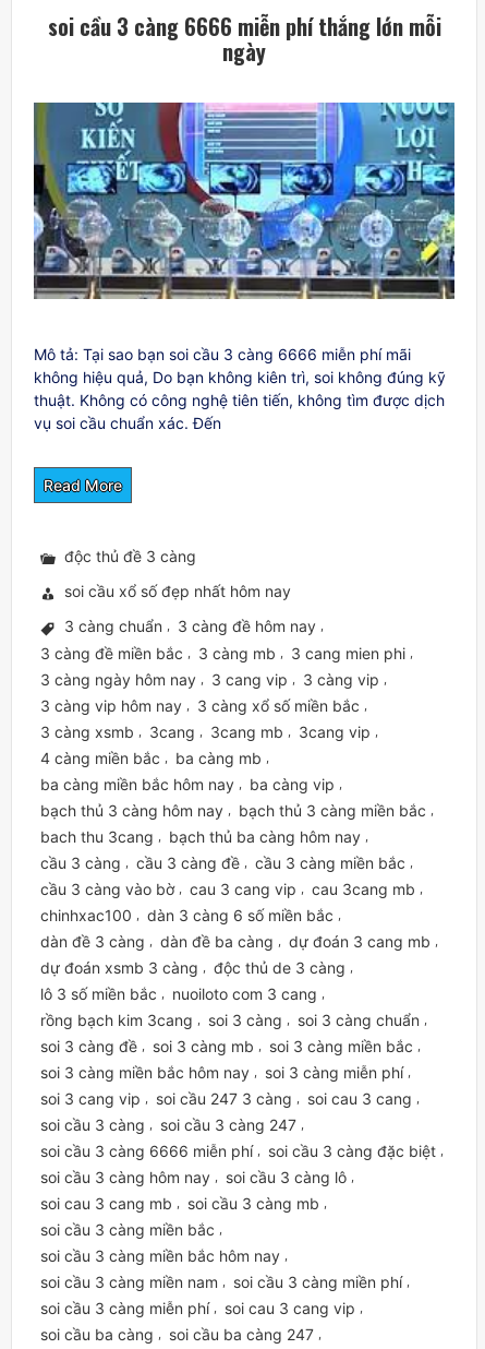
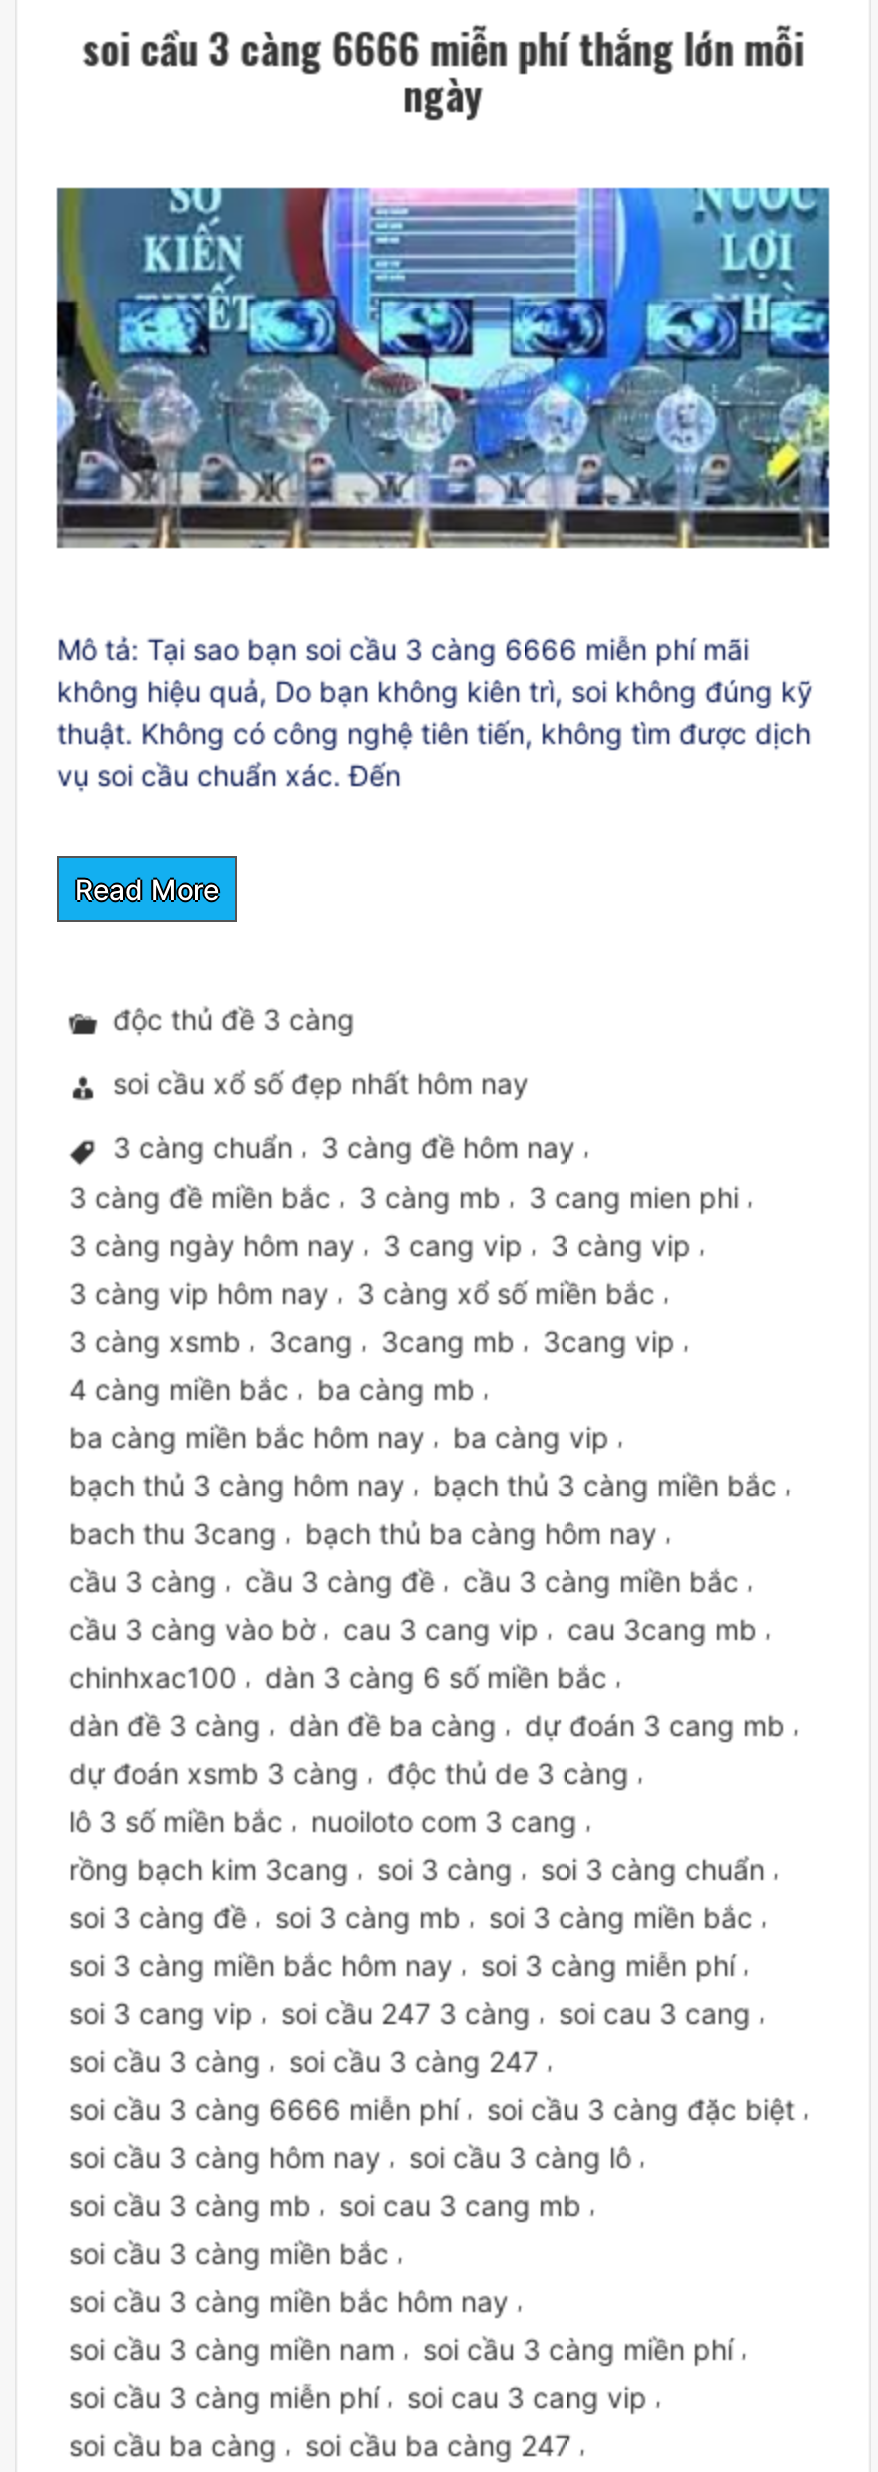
- soi cau 3 cang mb , soi cầu 3 càng mb ,
+ soi cầu 3 càng mb , soi cau 3 cang mb ,
